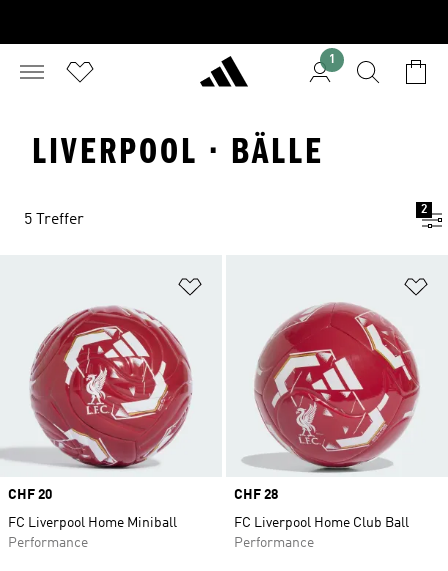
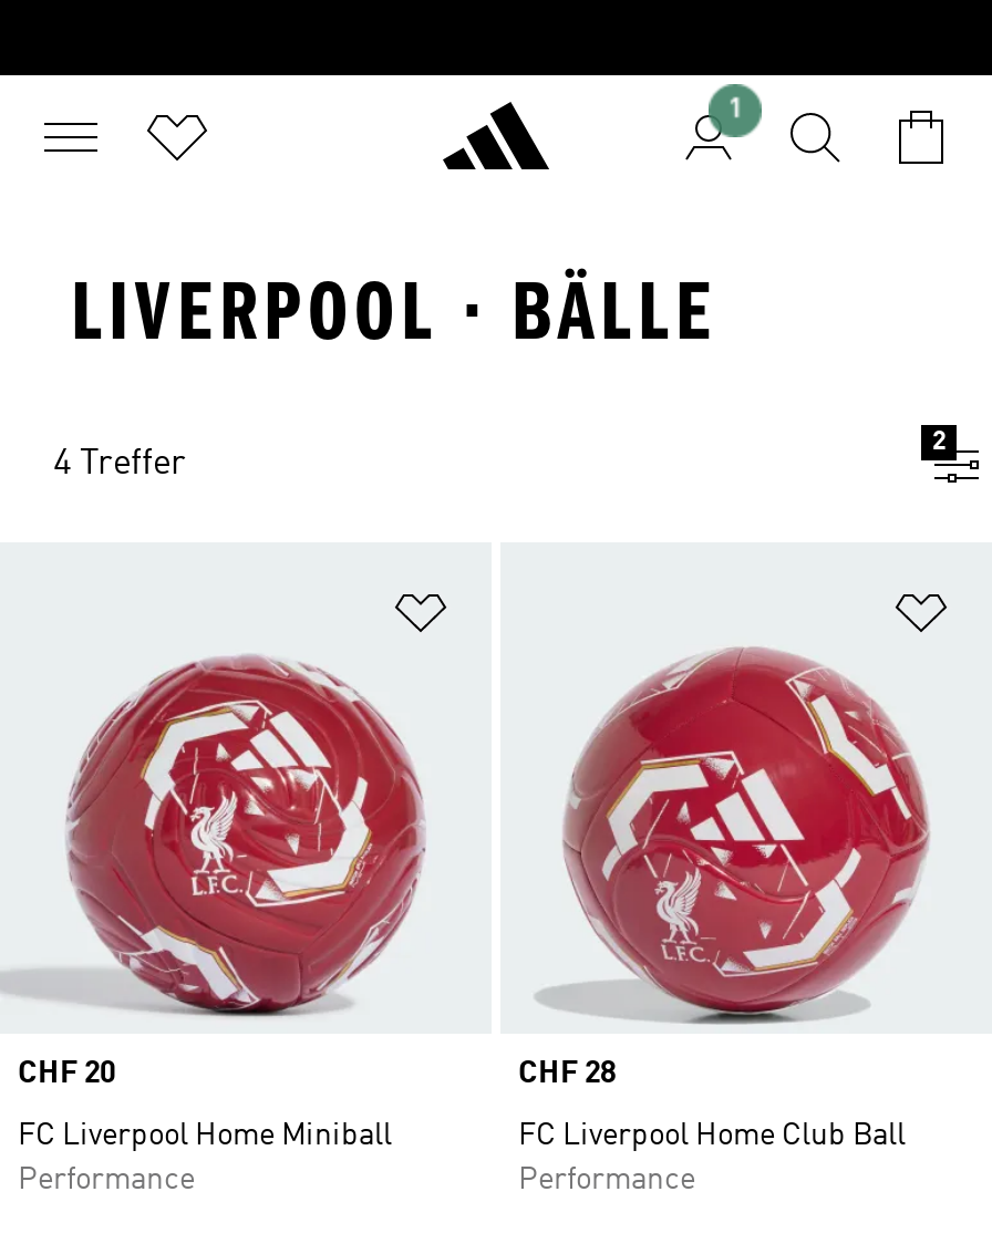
- 5 Treffer
+ 4 Treffer
